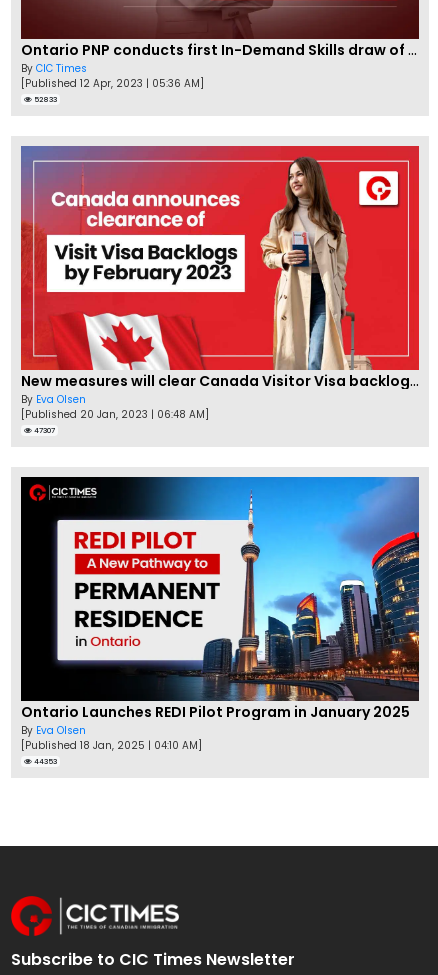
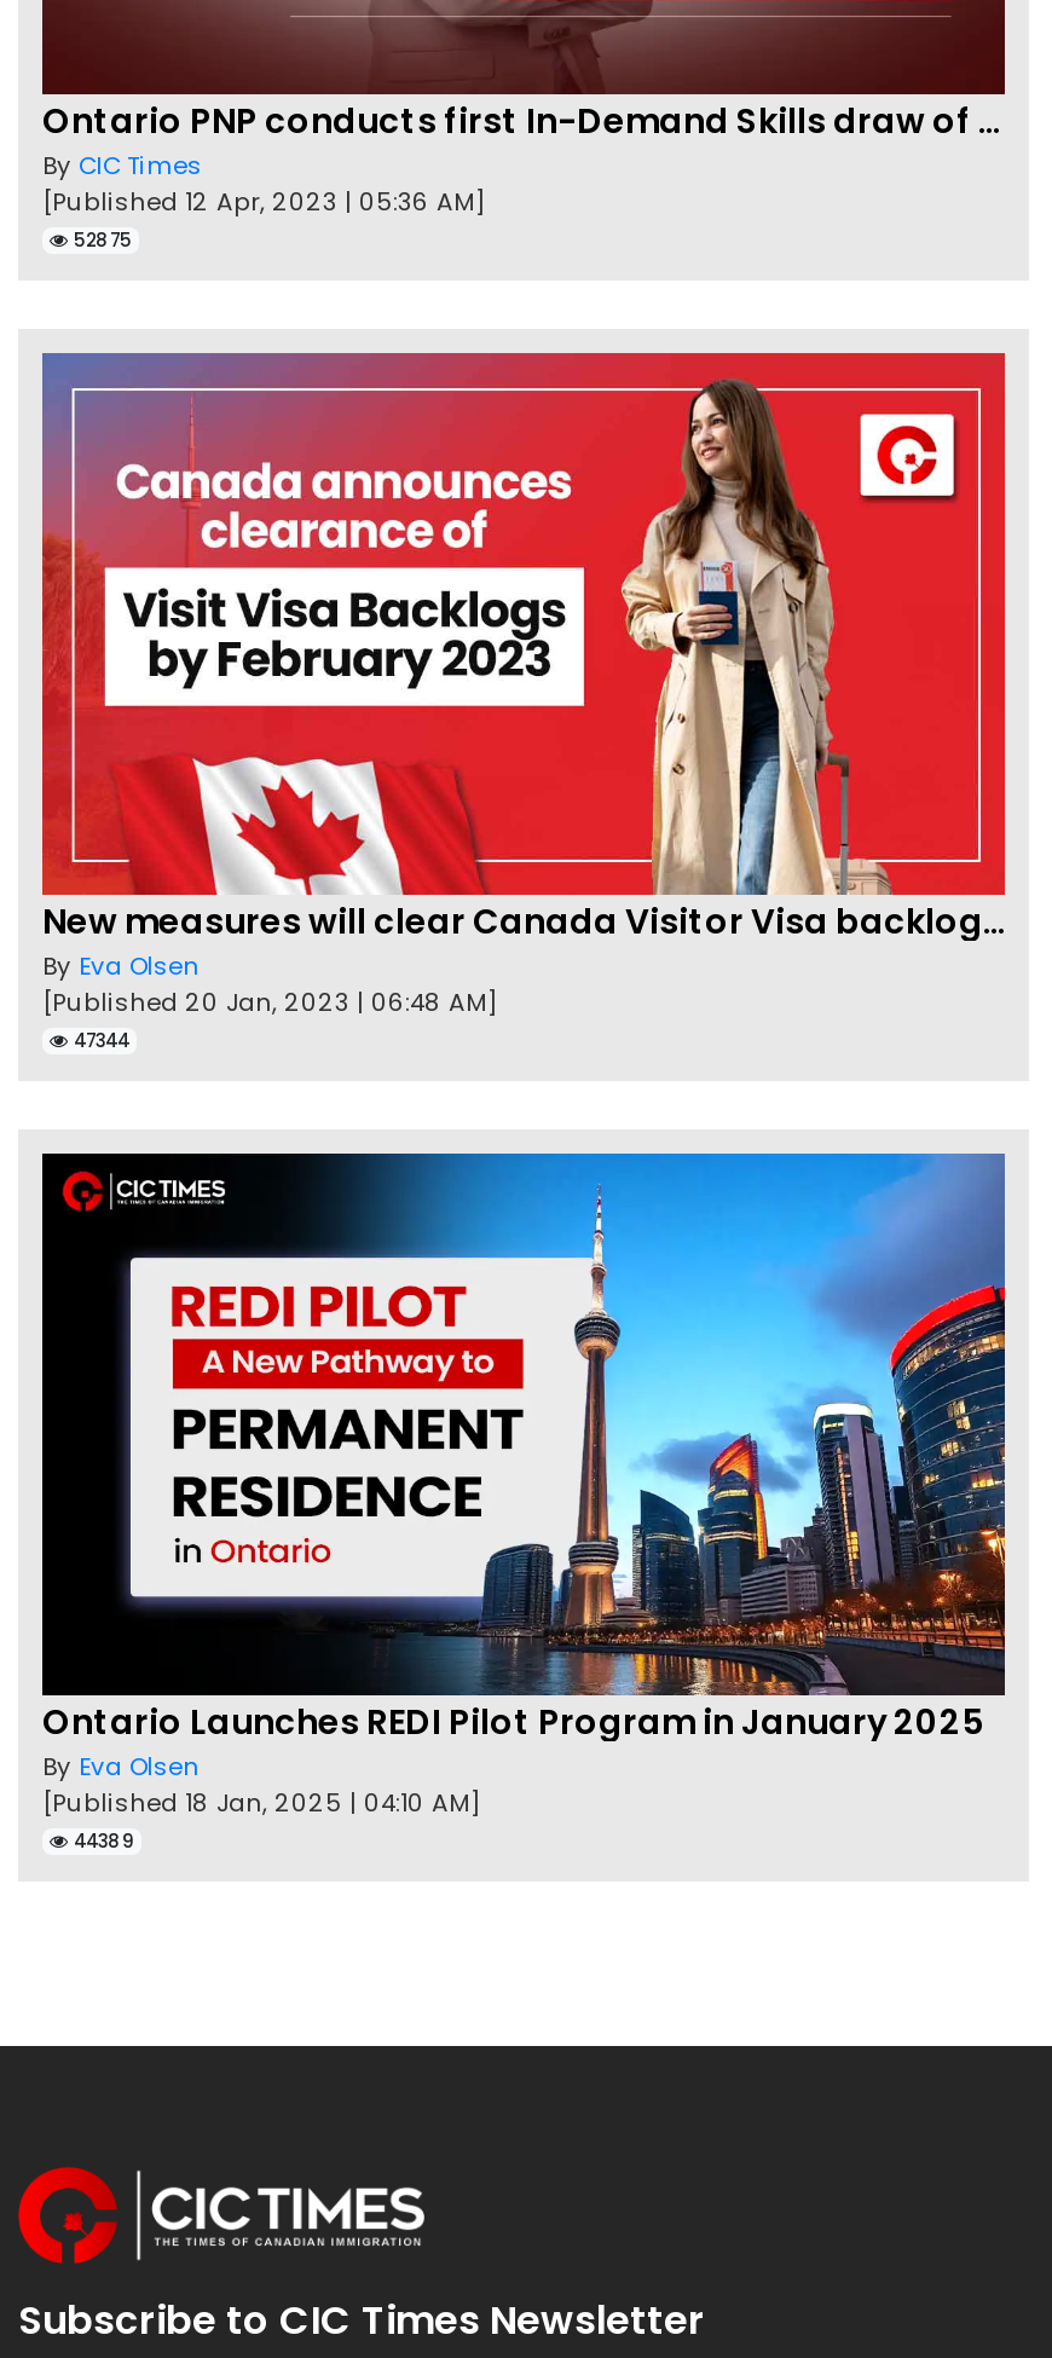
- 52833
+ 52875

- 47307
+ 47344

- 44353
+ 44389
